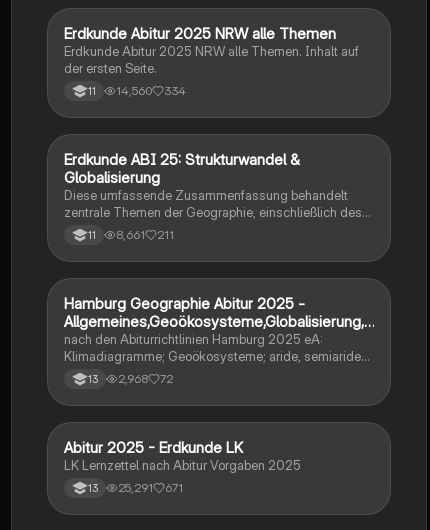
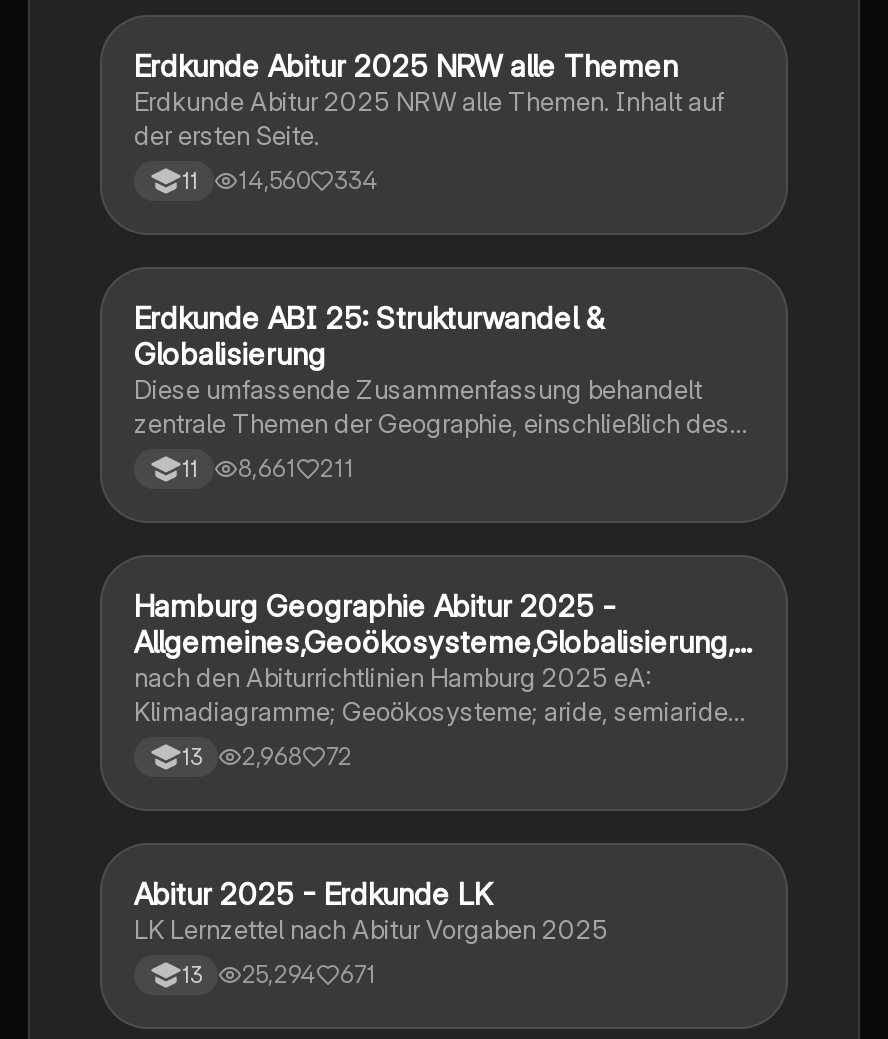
- 13 25,291 671
+ 13 25,294 671
